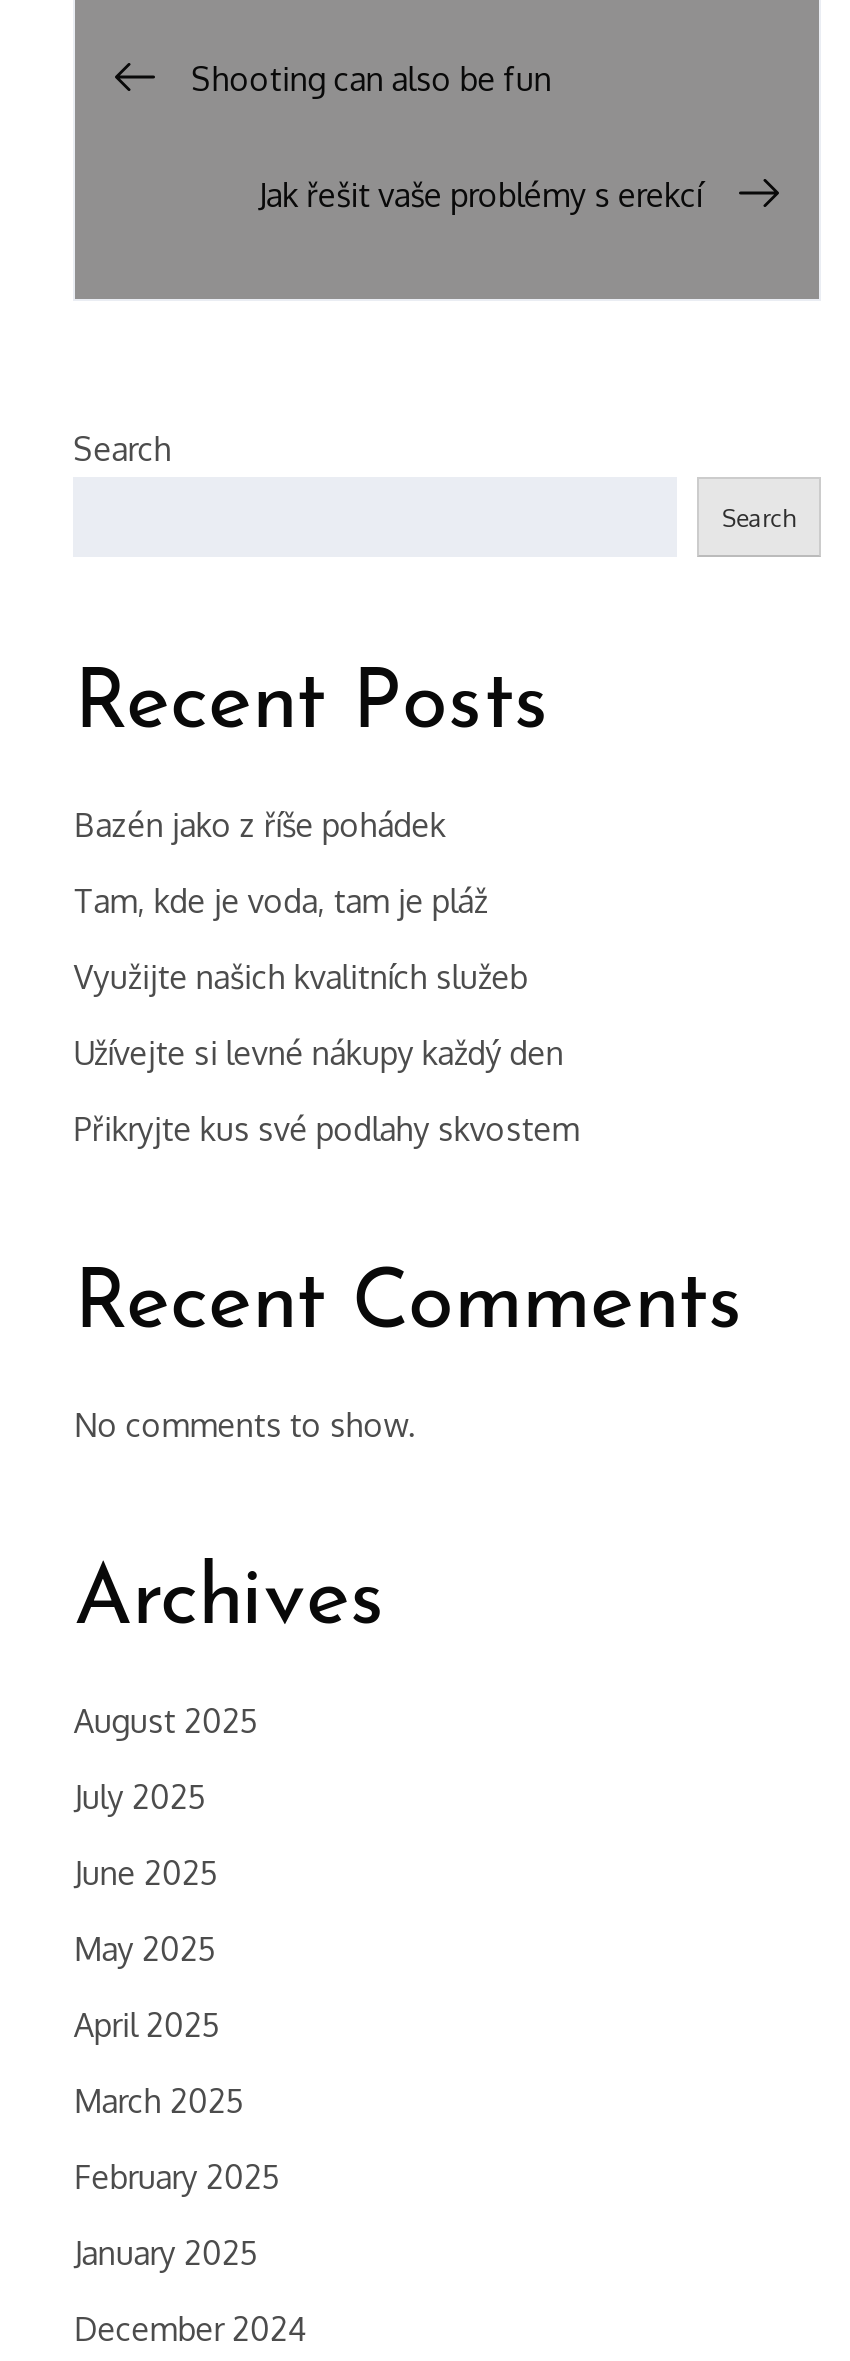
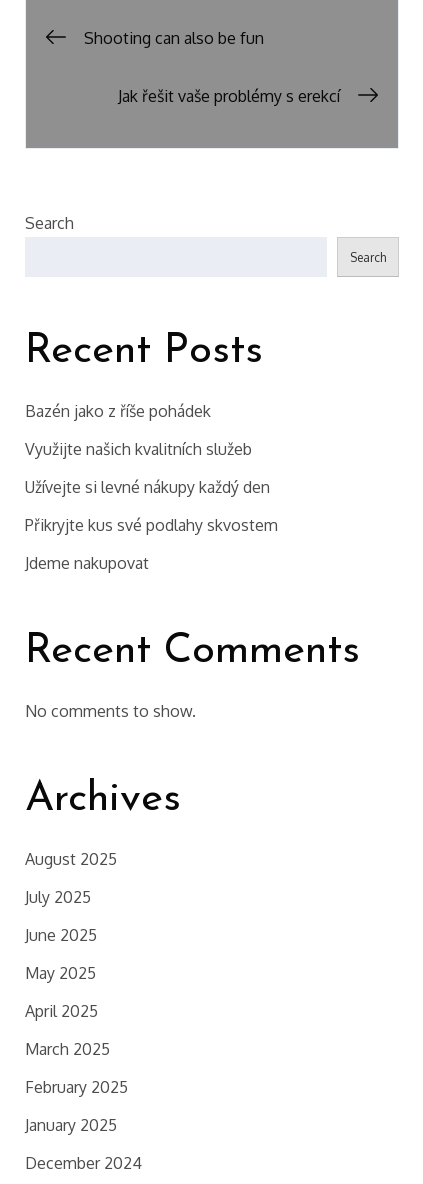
- Tam, kde je voda, tam je pláž

moved up: Využijte našich kvalitních služeb | Užívejte si levné nákupy každý den | Přikryjte kus své podlahy skvostem

+ Jdeme nakupovat
